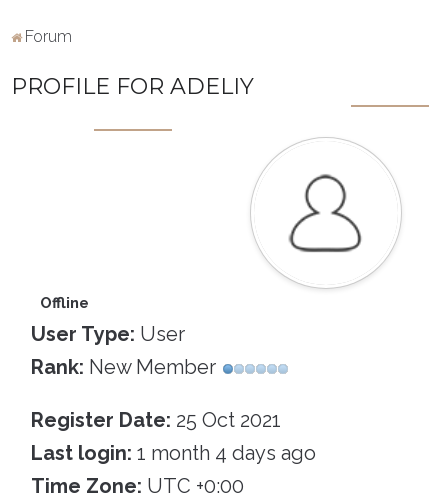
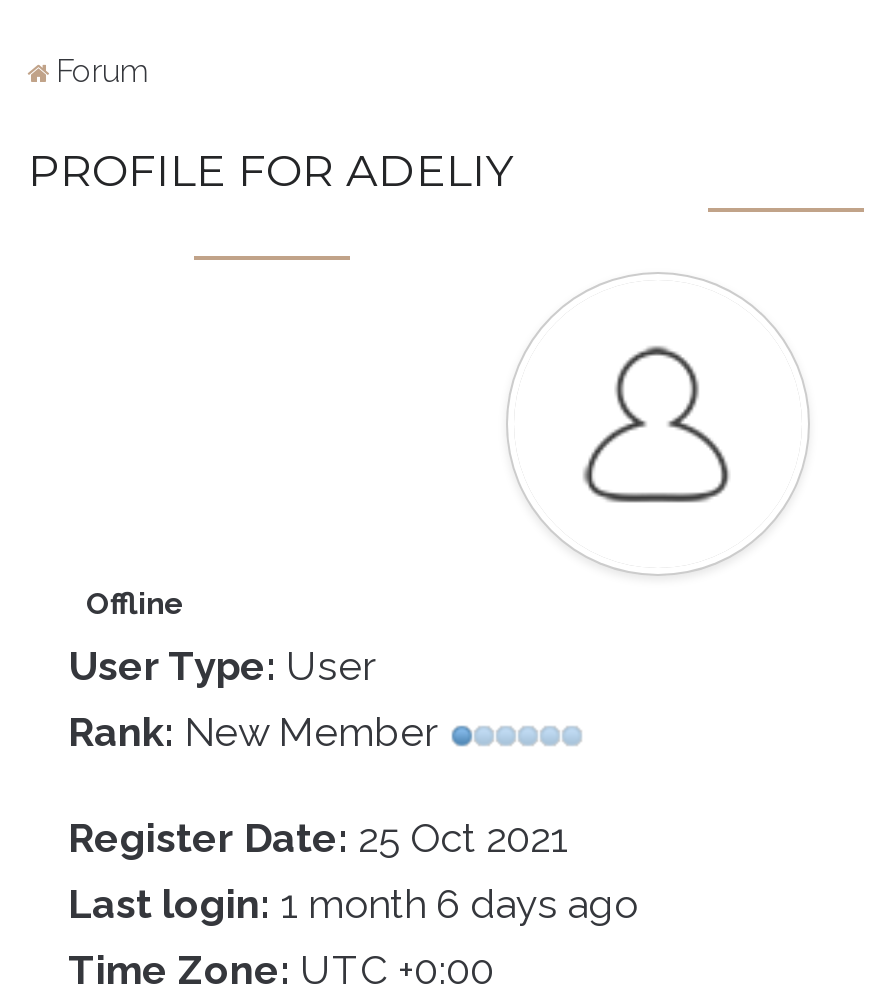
- Last login: 1 month 4 days ago
+ Last login: 1 month 6 days ago
